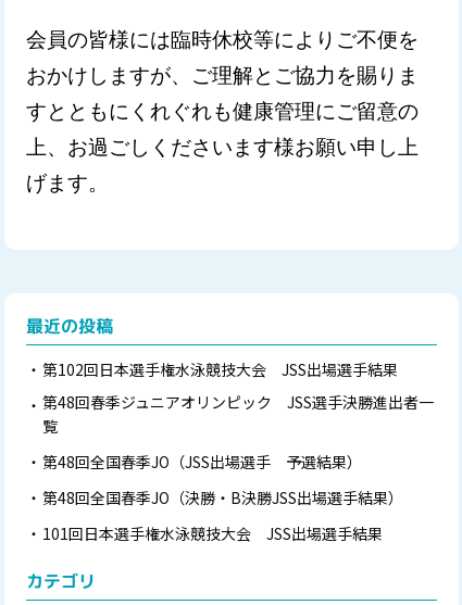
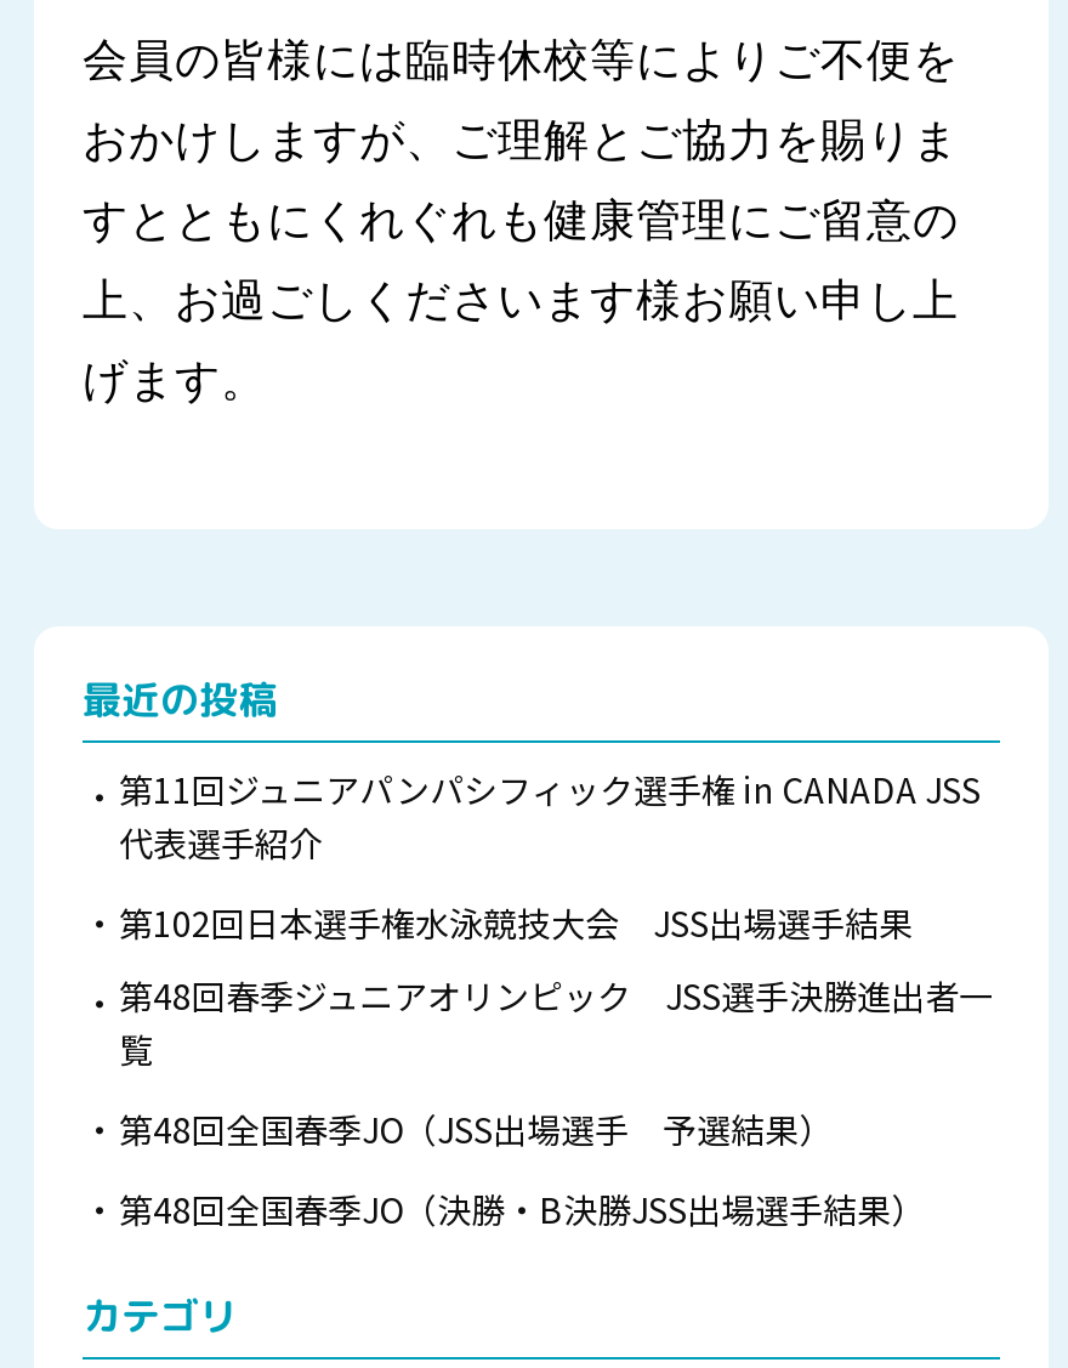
+ 第11回ジュニアパンパシフィック選手権 in CANADA JSS
+ 代表選手紹介

moved down: 第102回日本選手権水泳競技大会 JSS出場選手結果 | 第48回春季ジュニアオリンピック JSS選手決勝進出者一 | 覧 | 第48回全国春季JO（JSS出場選手 予選結果） | 第48回全国春季JO（決勝・B決勝JSS出場選手結果）

- 101回日本選手権水泳競技大会 JSS出場選手結果
